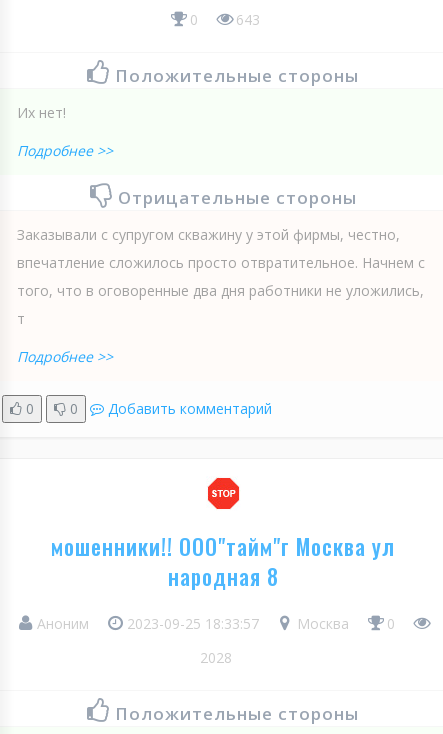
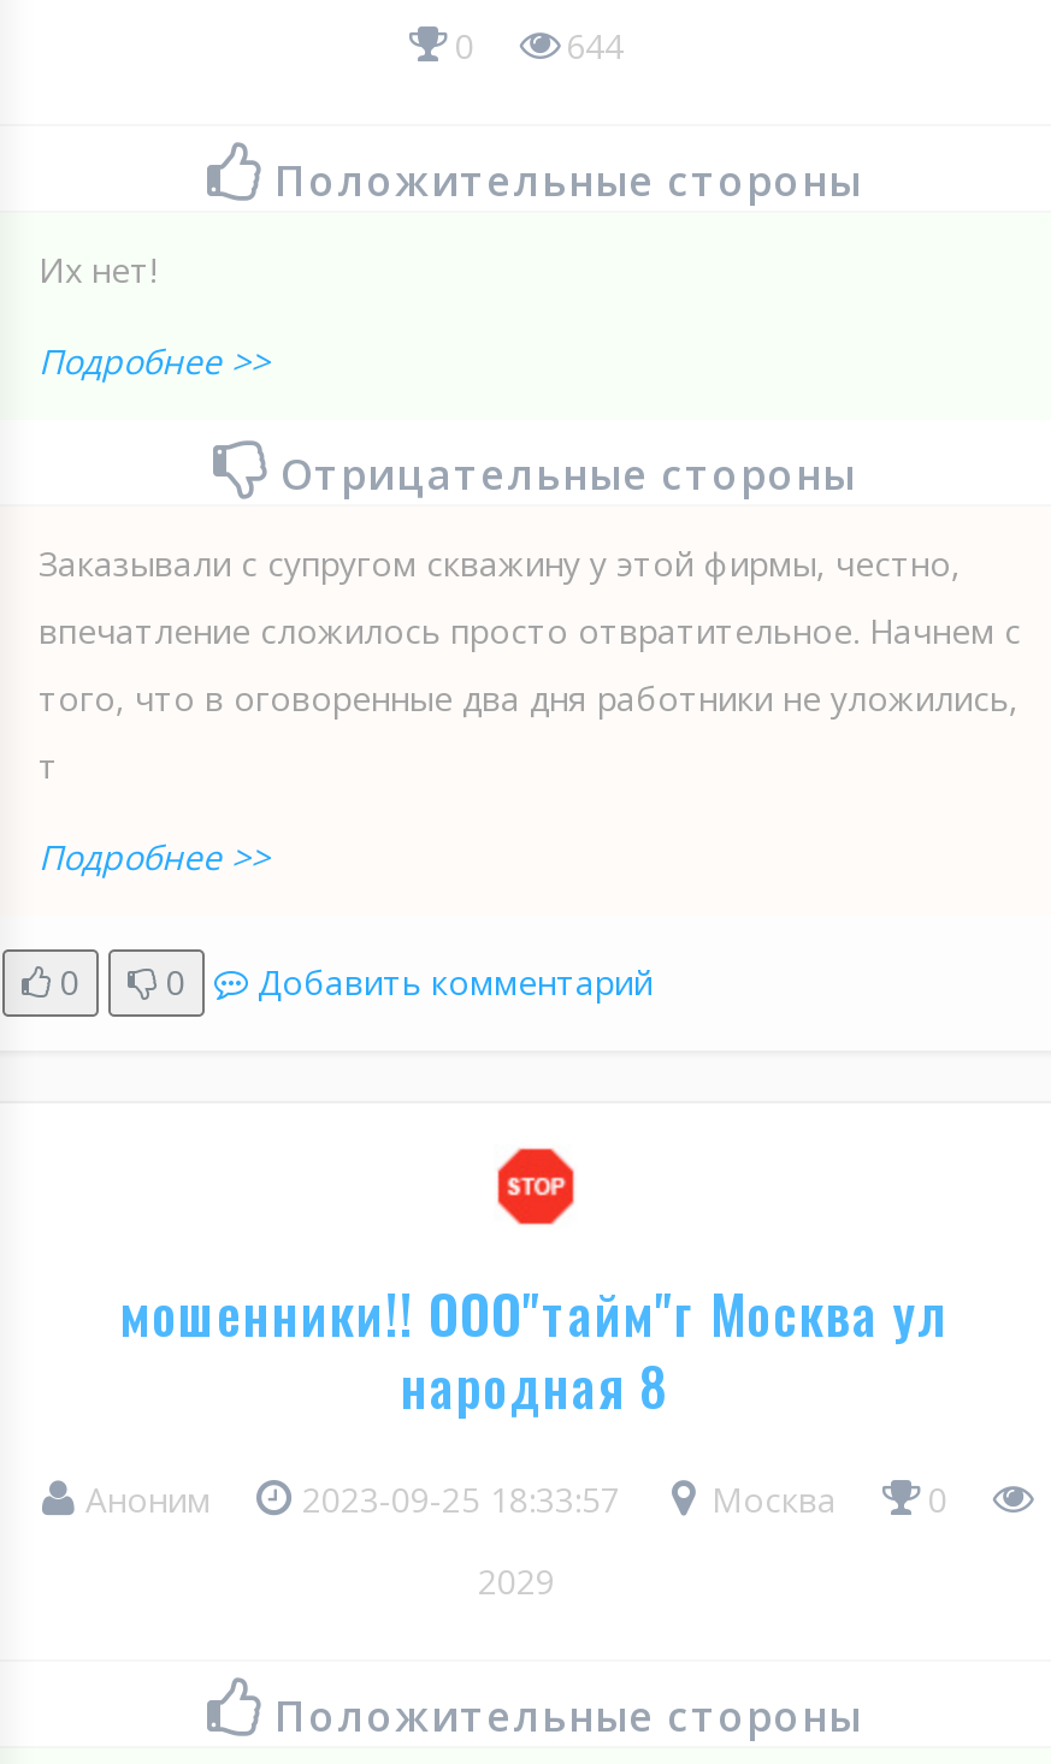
- 0 643
+ 0 644

- 2028
+ 2029
